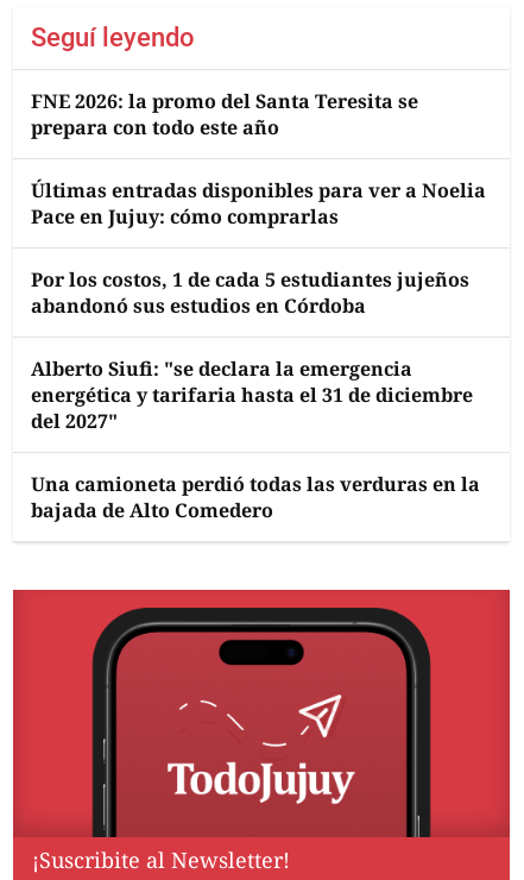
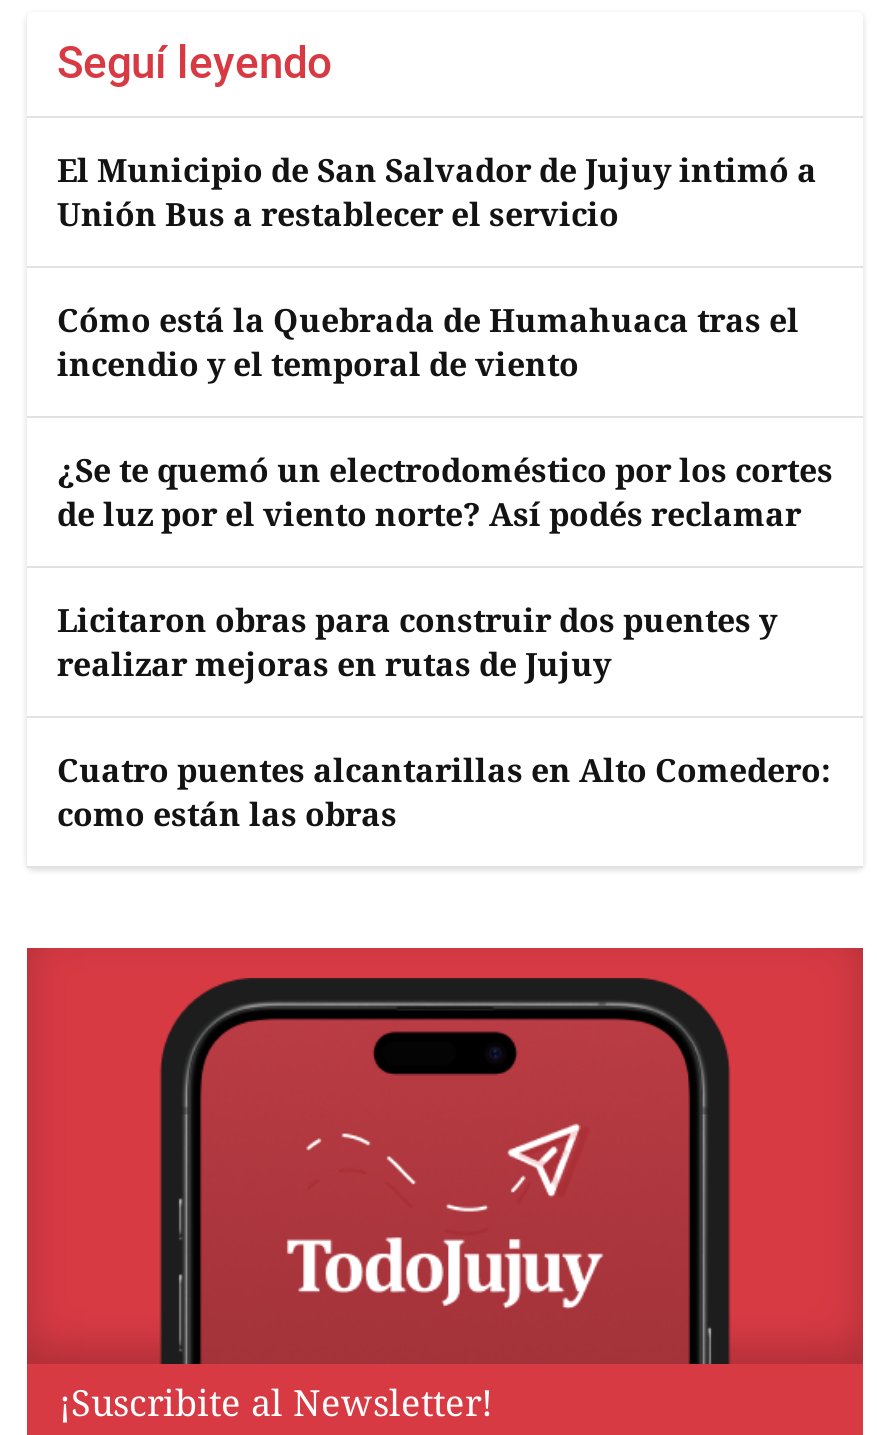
- FNE 2026: la promo del Santa Teresita se
- prepara con todo este año
+ El Municipio de San Salvador de Jujuy intimó a
+ Unión Bus a restablecer el servicio

- Últimas entradas disponibles para ver a Noelia
- Pace en Jujuy: cómo comprarlas
+ Cómo está la Quebrada de Humahuaca tras el
+ incendio y el temporal de viento

- Por los costos, 1 de cada 5 estudiantes jujeños
- abandonó sus estudios en Córdoba
+ ¿Se te quemó un electrodoméstico por los cortes
+ de luz por el viento norte? Así podés reclamar

- Alberto Siufi: "se declara la emergencia
- energética y tarifaria hasta el 31 de diciembre
- del 2027"
+ Licitaron obras para construir dos puentes y
+ realizar mejoras en rutas de Jujuy

- Una camioneta perdió todas las verduras en la
- bajada de Alto Comedero
+ Cuatro puentes alcantarillas en Alto Comedero:
+ como están las obras
